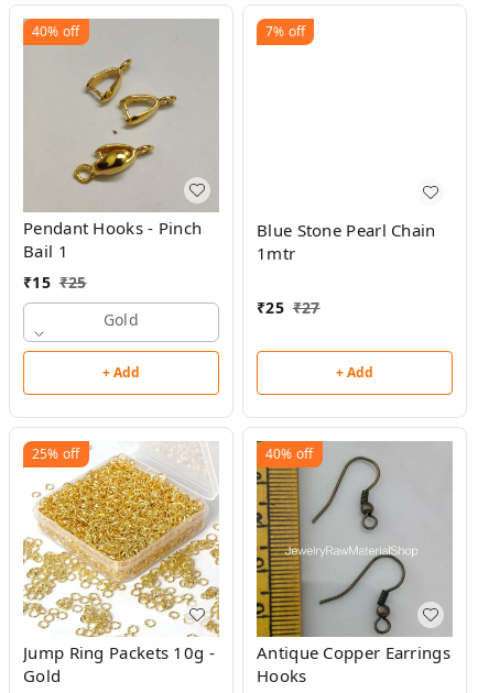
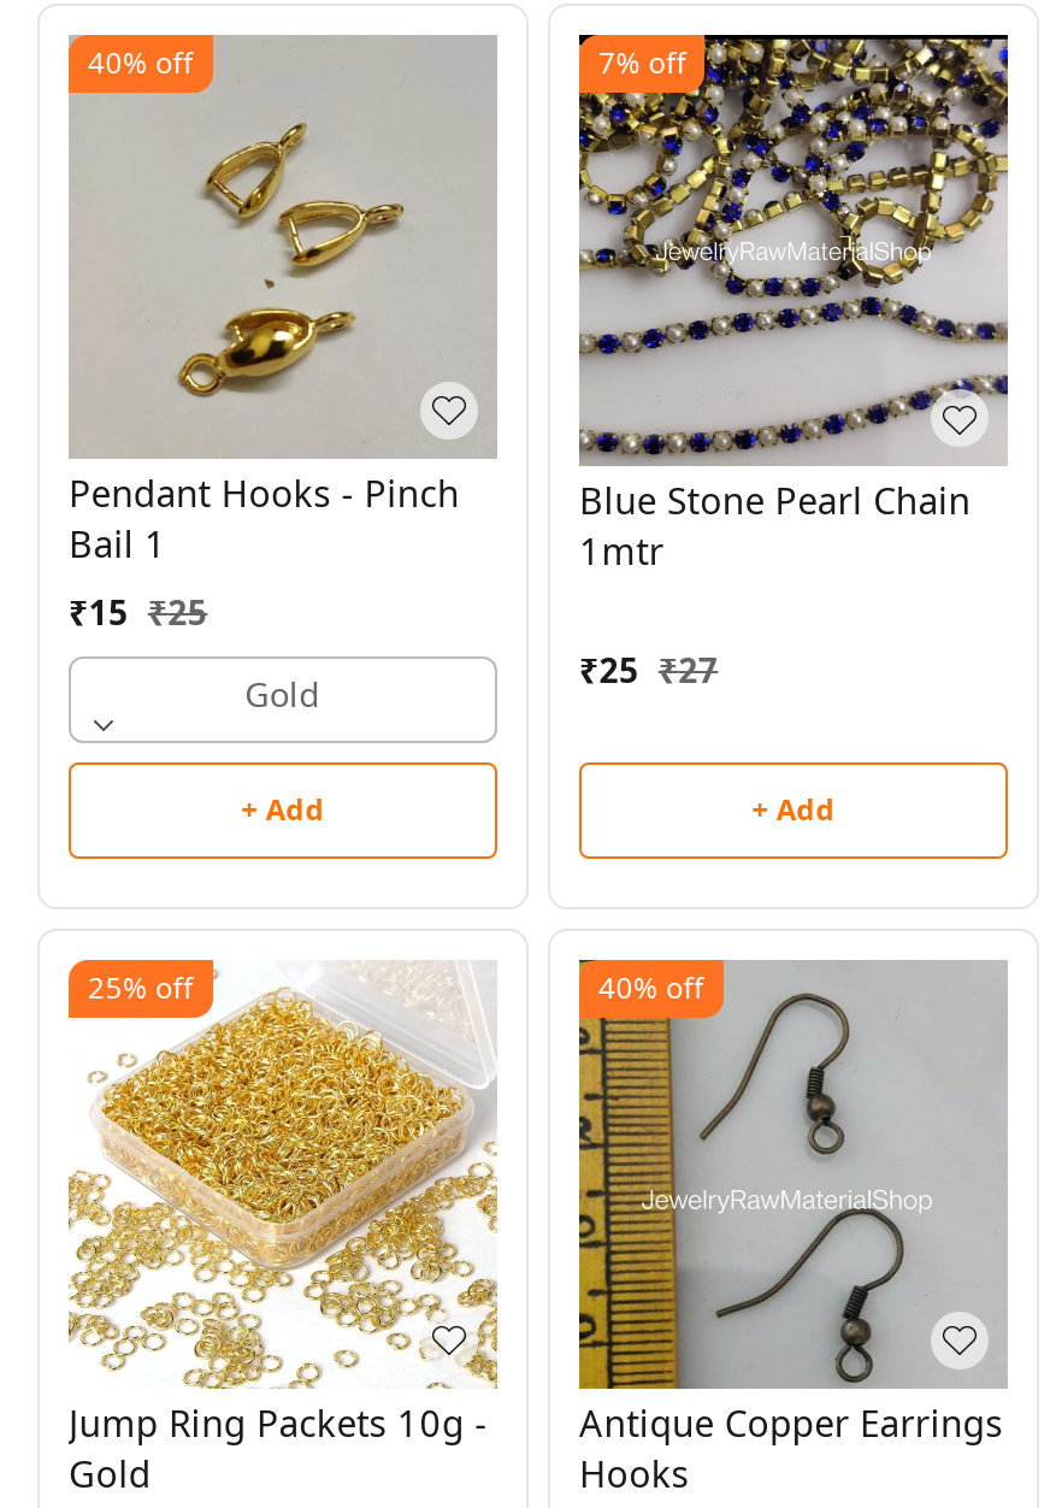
+ [image]
